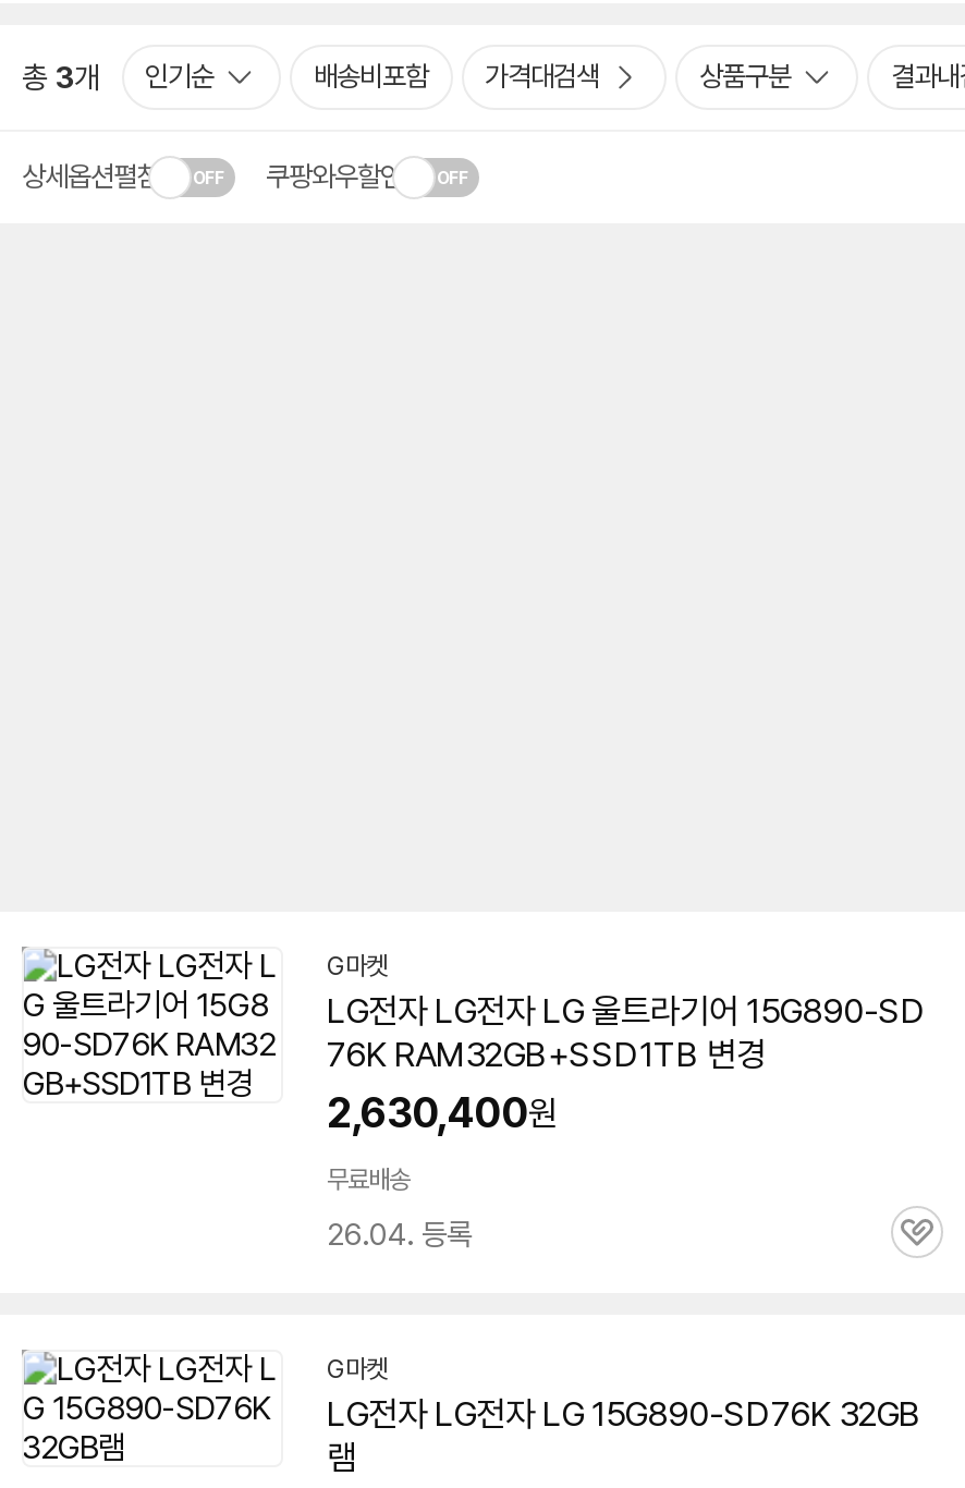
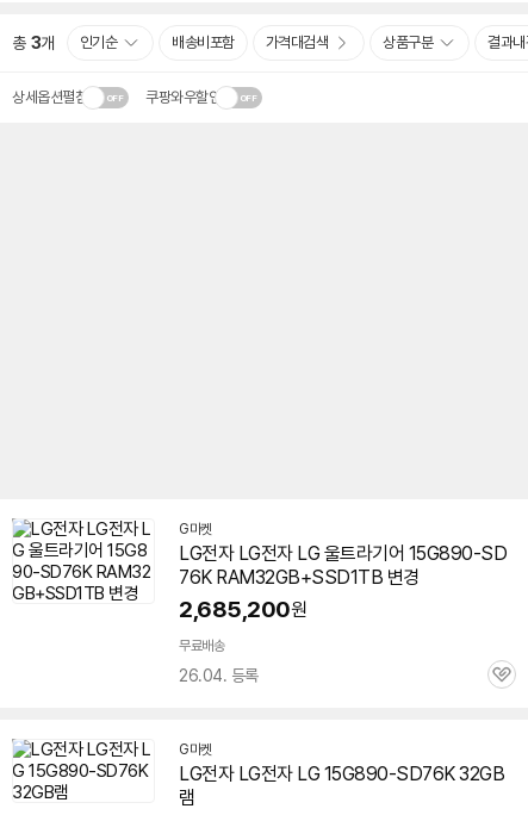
- 2,630,400원
+ 2,685,200원
